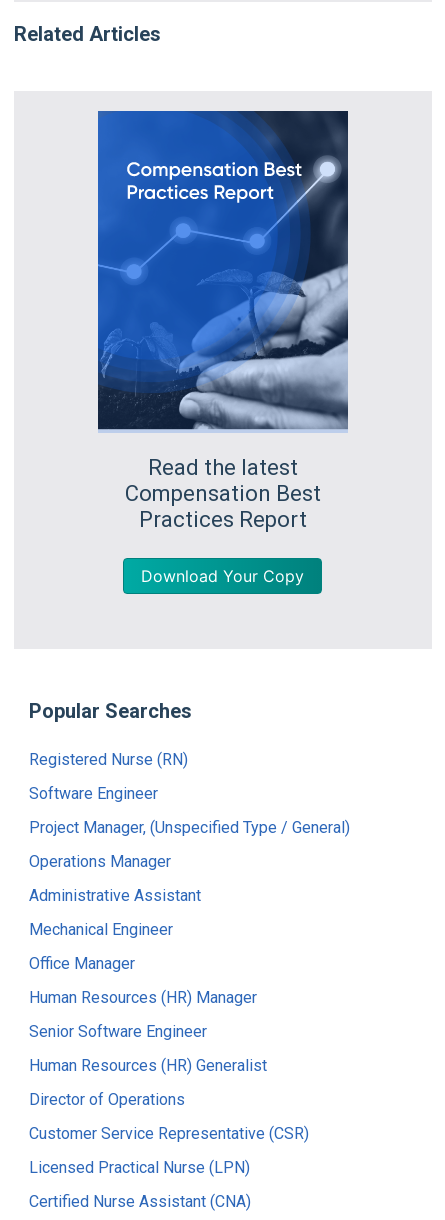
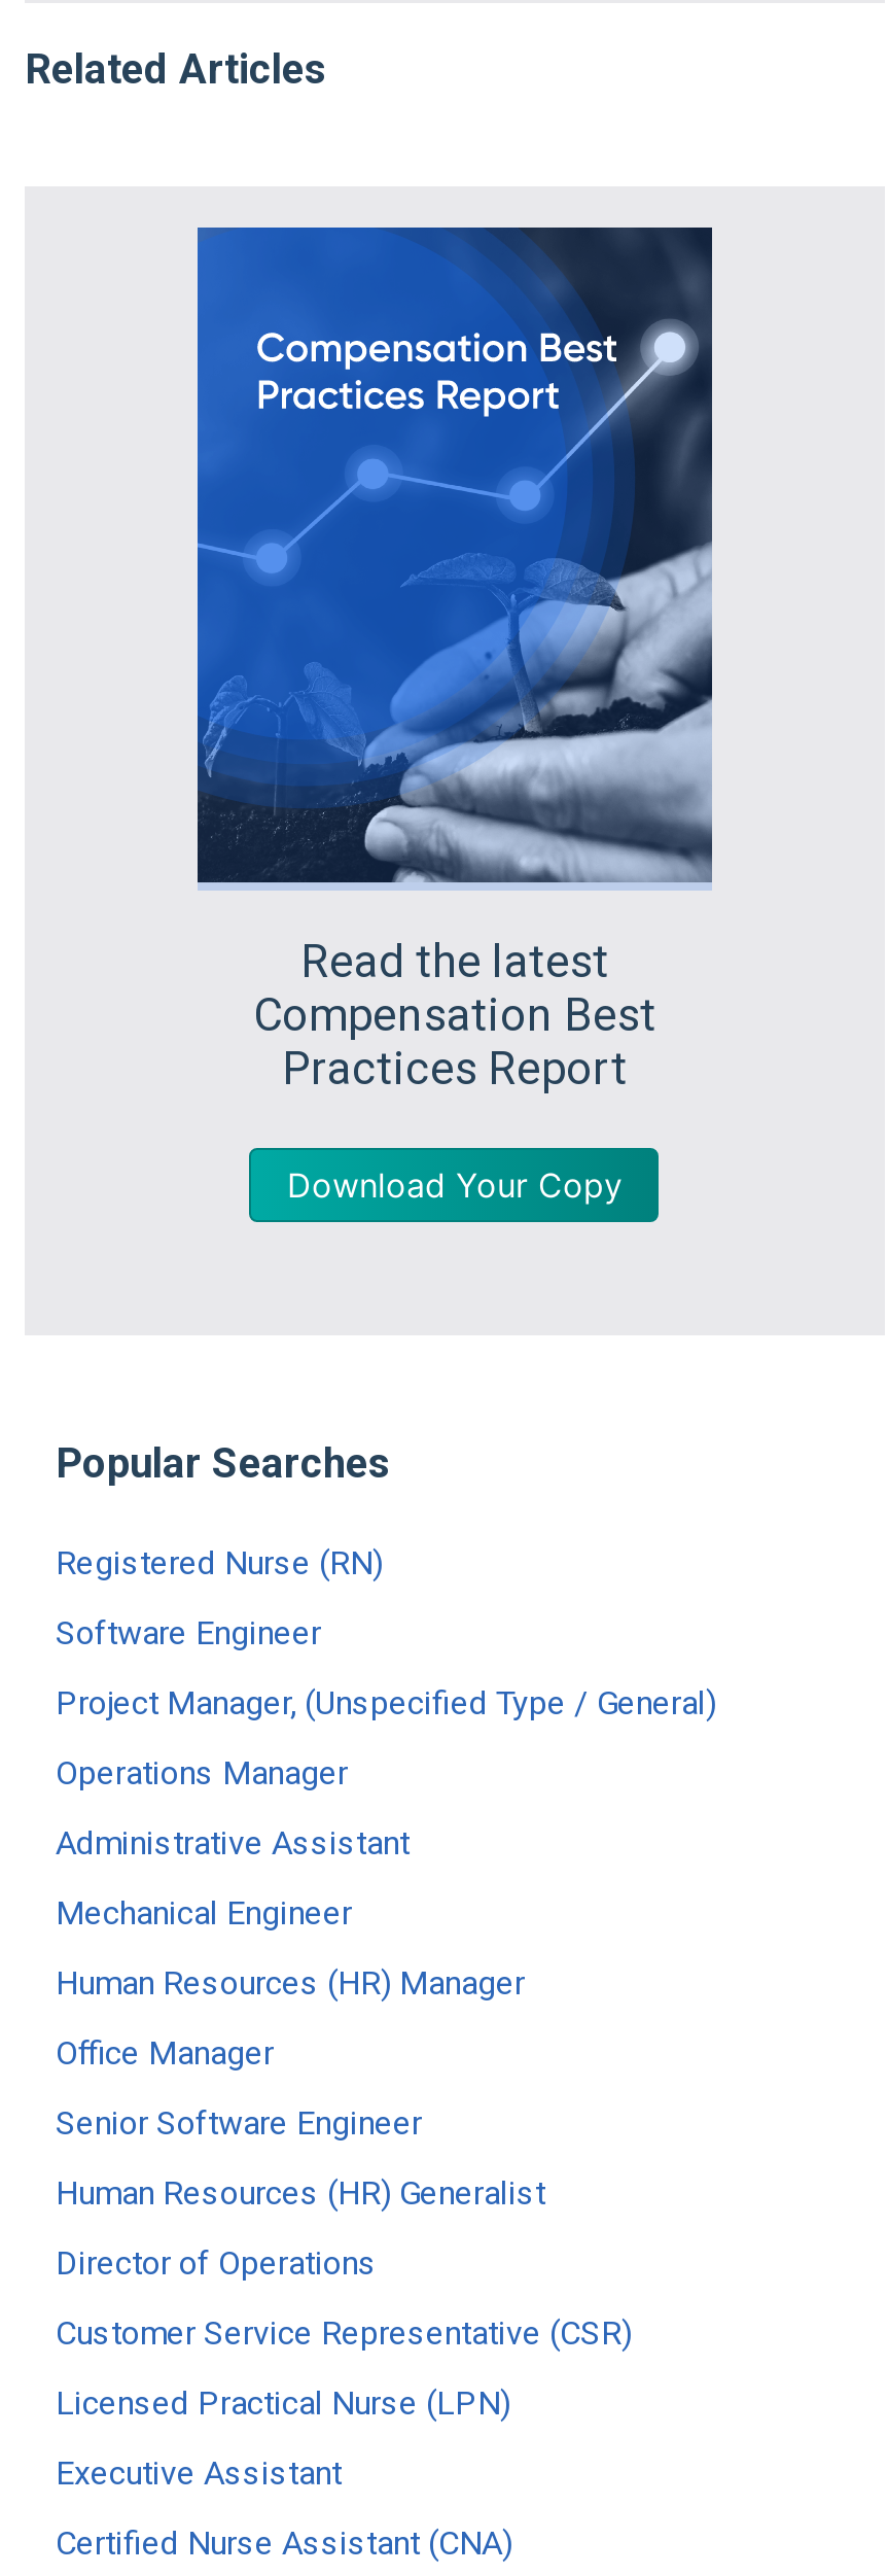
moved up: Human Resources (HR) Manager

+ Executive Assistant
